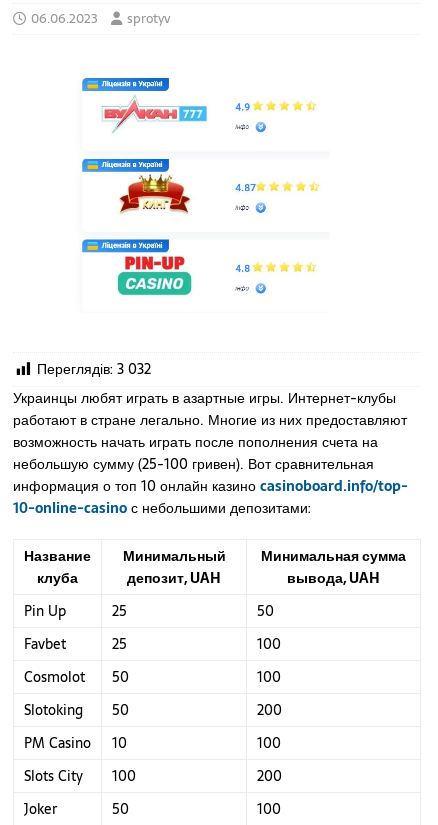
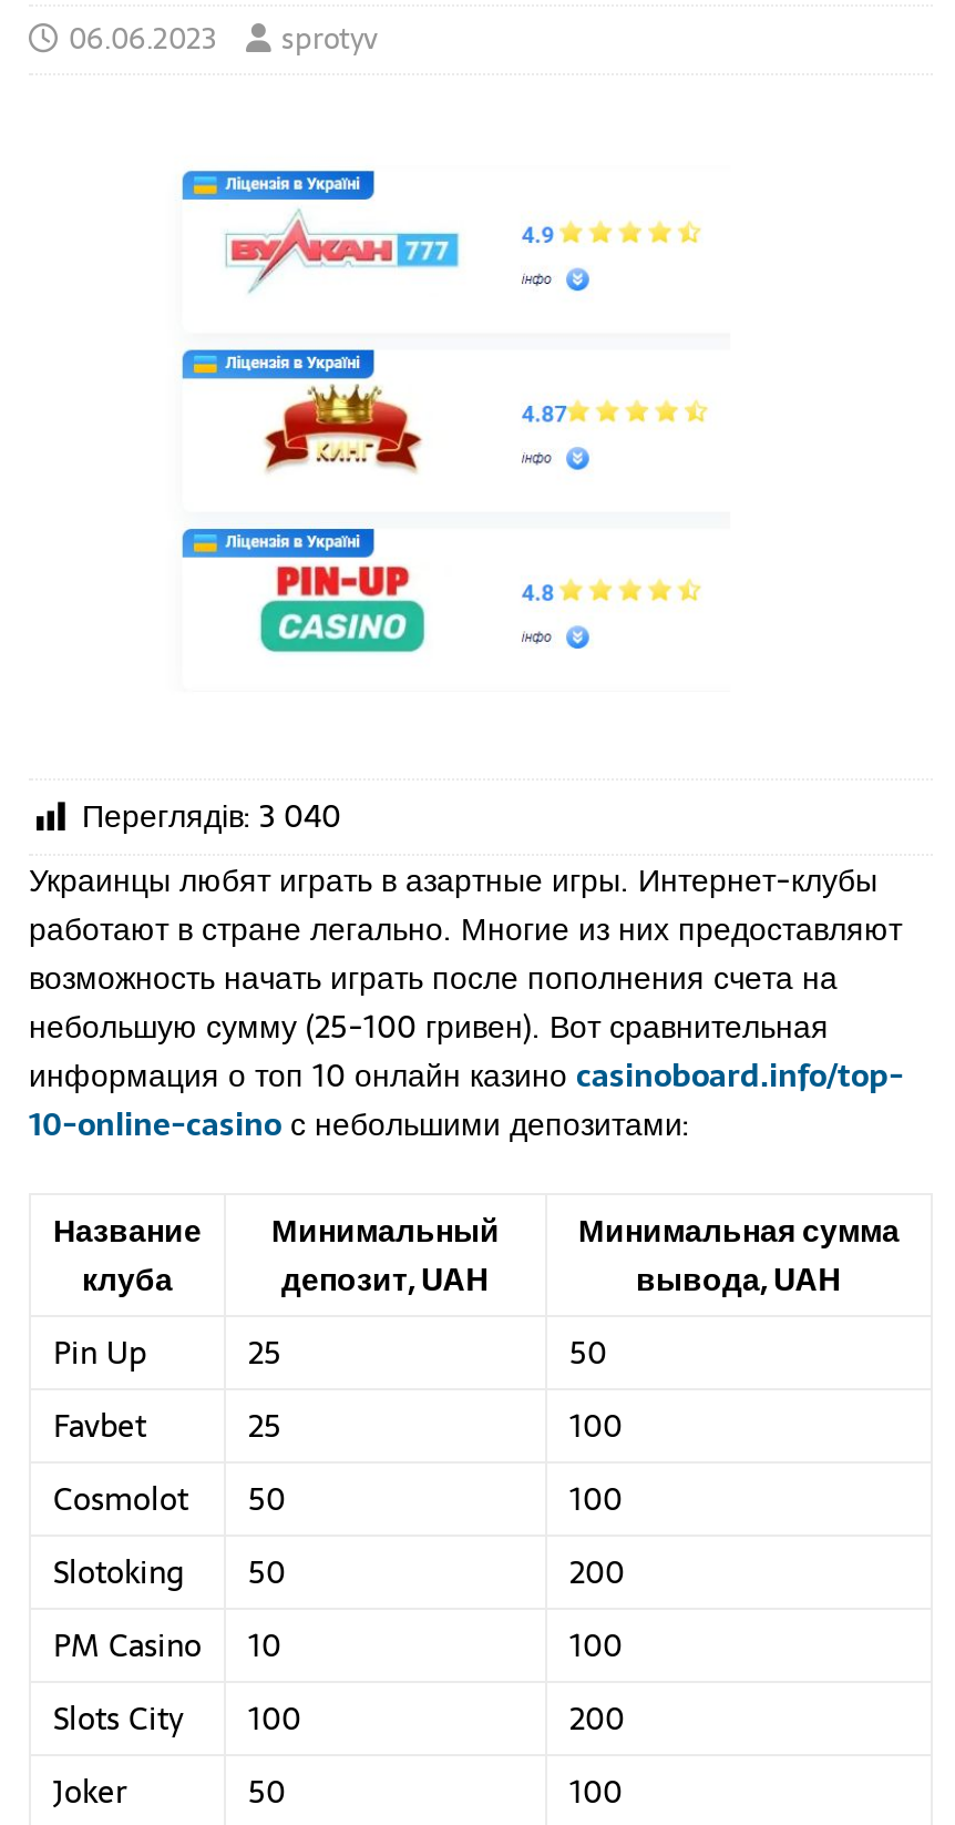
- Переглядів: 3 032
+ Переглядів: 3 040
